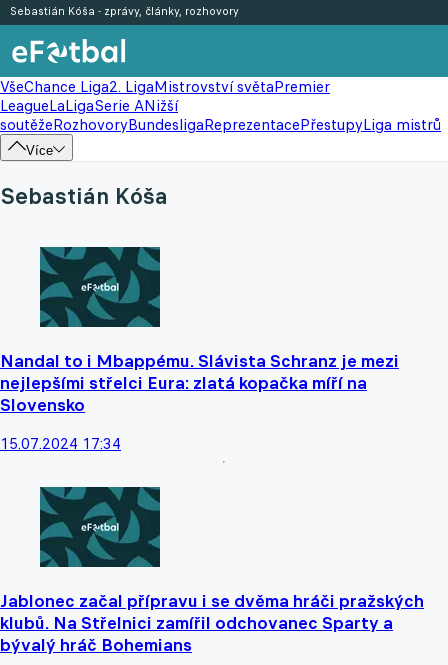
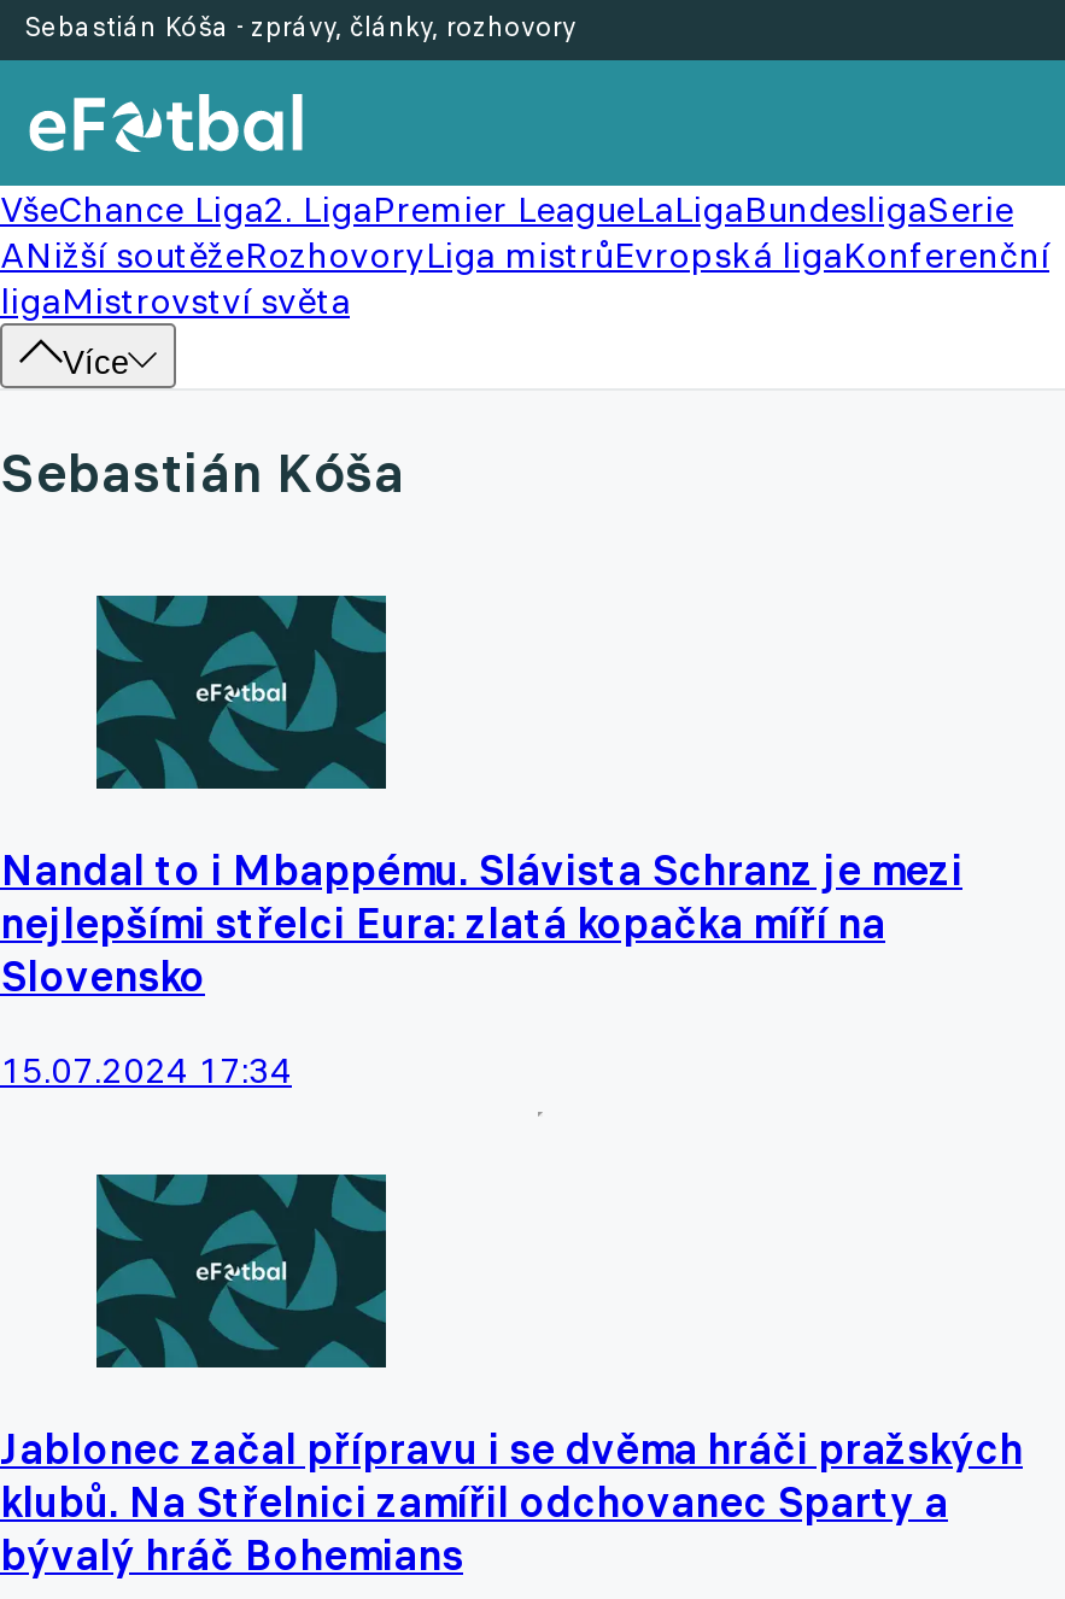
- VšeChance Liga2. LigaMistrovství světaPremier
- LeagueLaLigaSerie ANižší
- soutěžeRozhovoryBundesligaReprezentacePřestupyLiga mistrů
+ VšeChance Liga2. LigaPremier LeagueLaLigaBundesligaSerie
+ ANižší soutěžeRozhovoryLiga mistrůEvropská ligaKonferenční
+ ligaMistrovství světa
